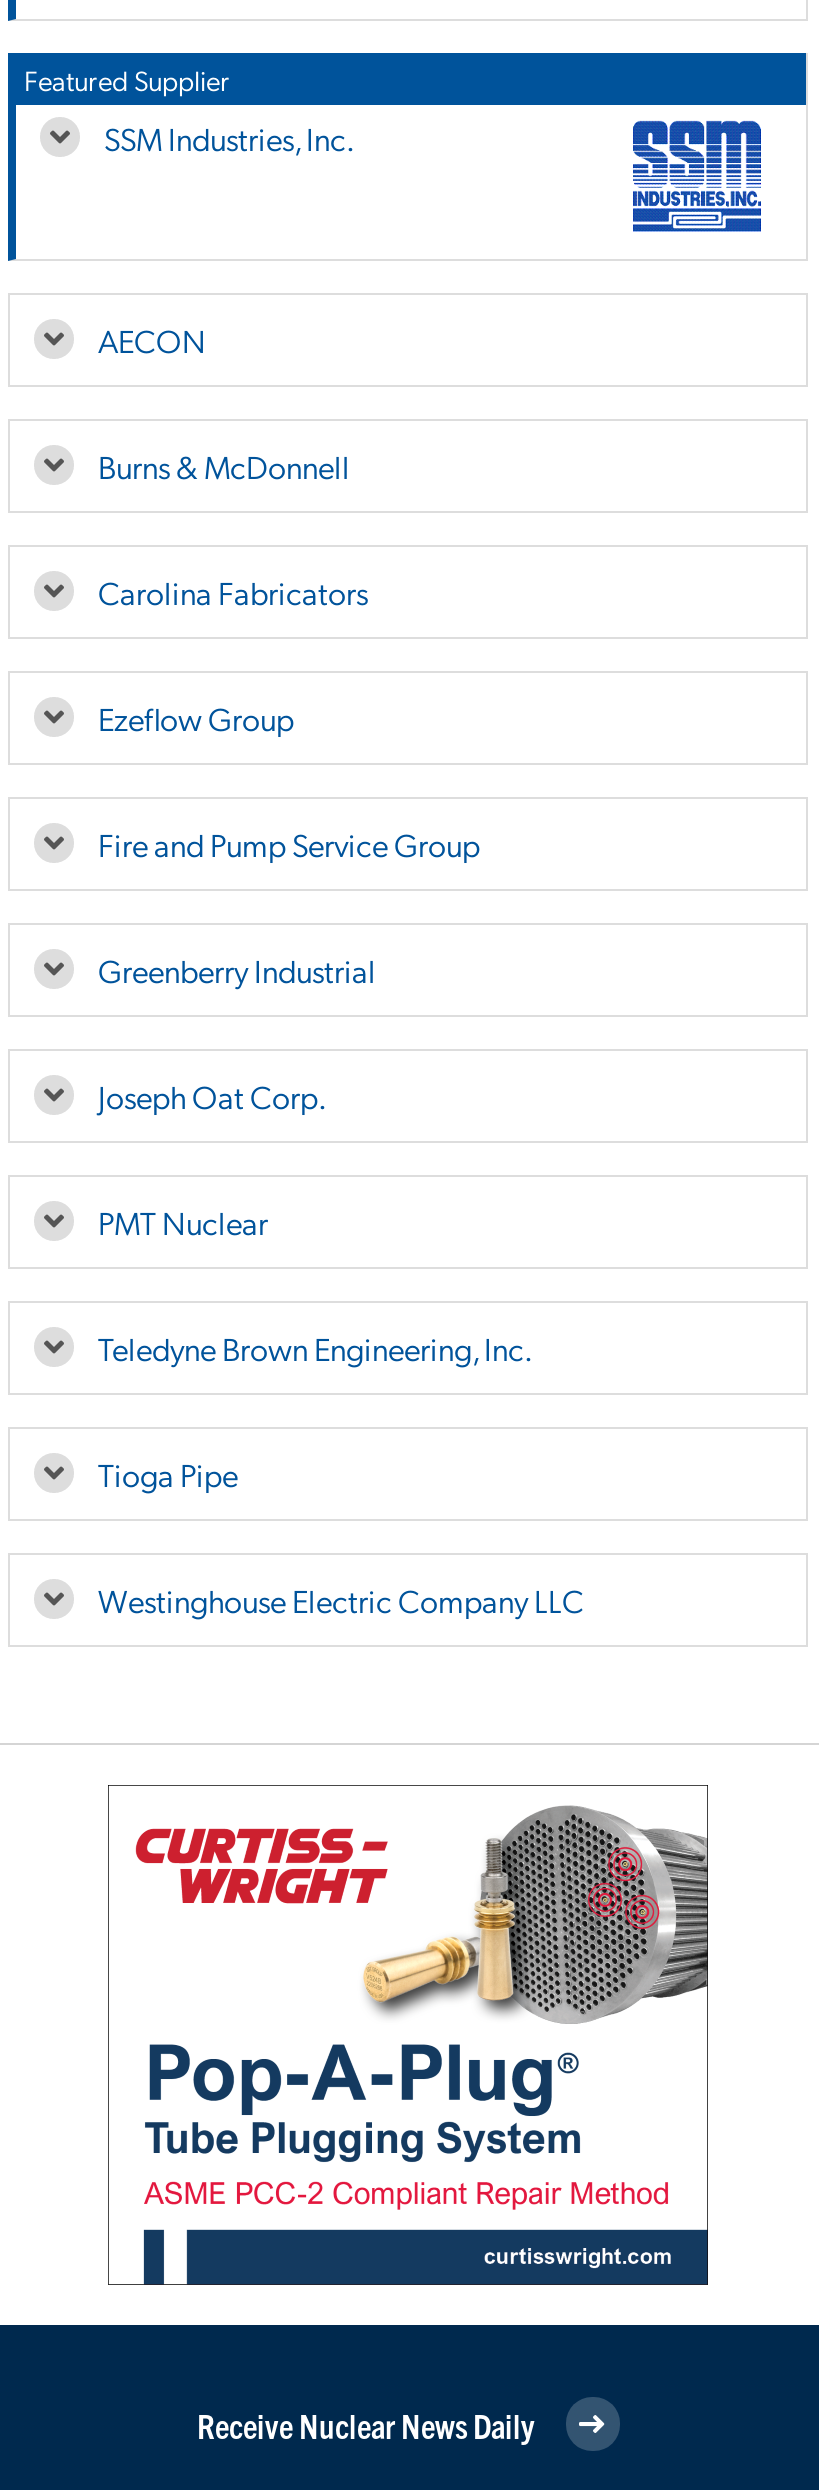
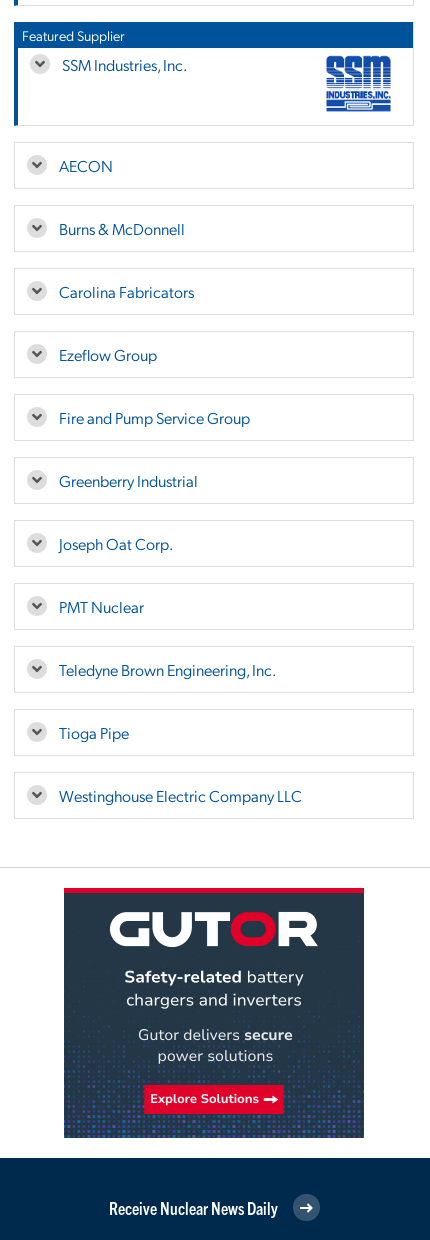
- [image]
+ [image]
